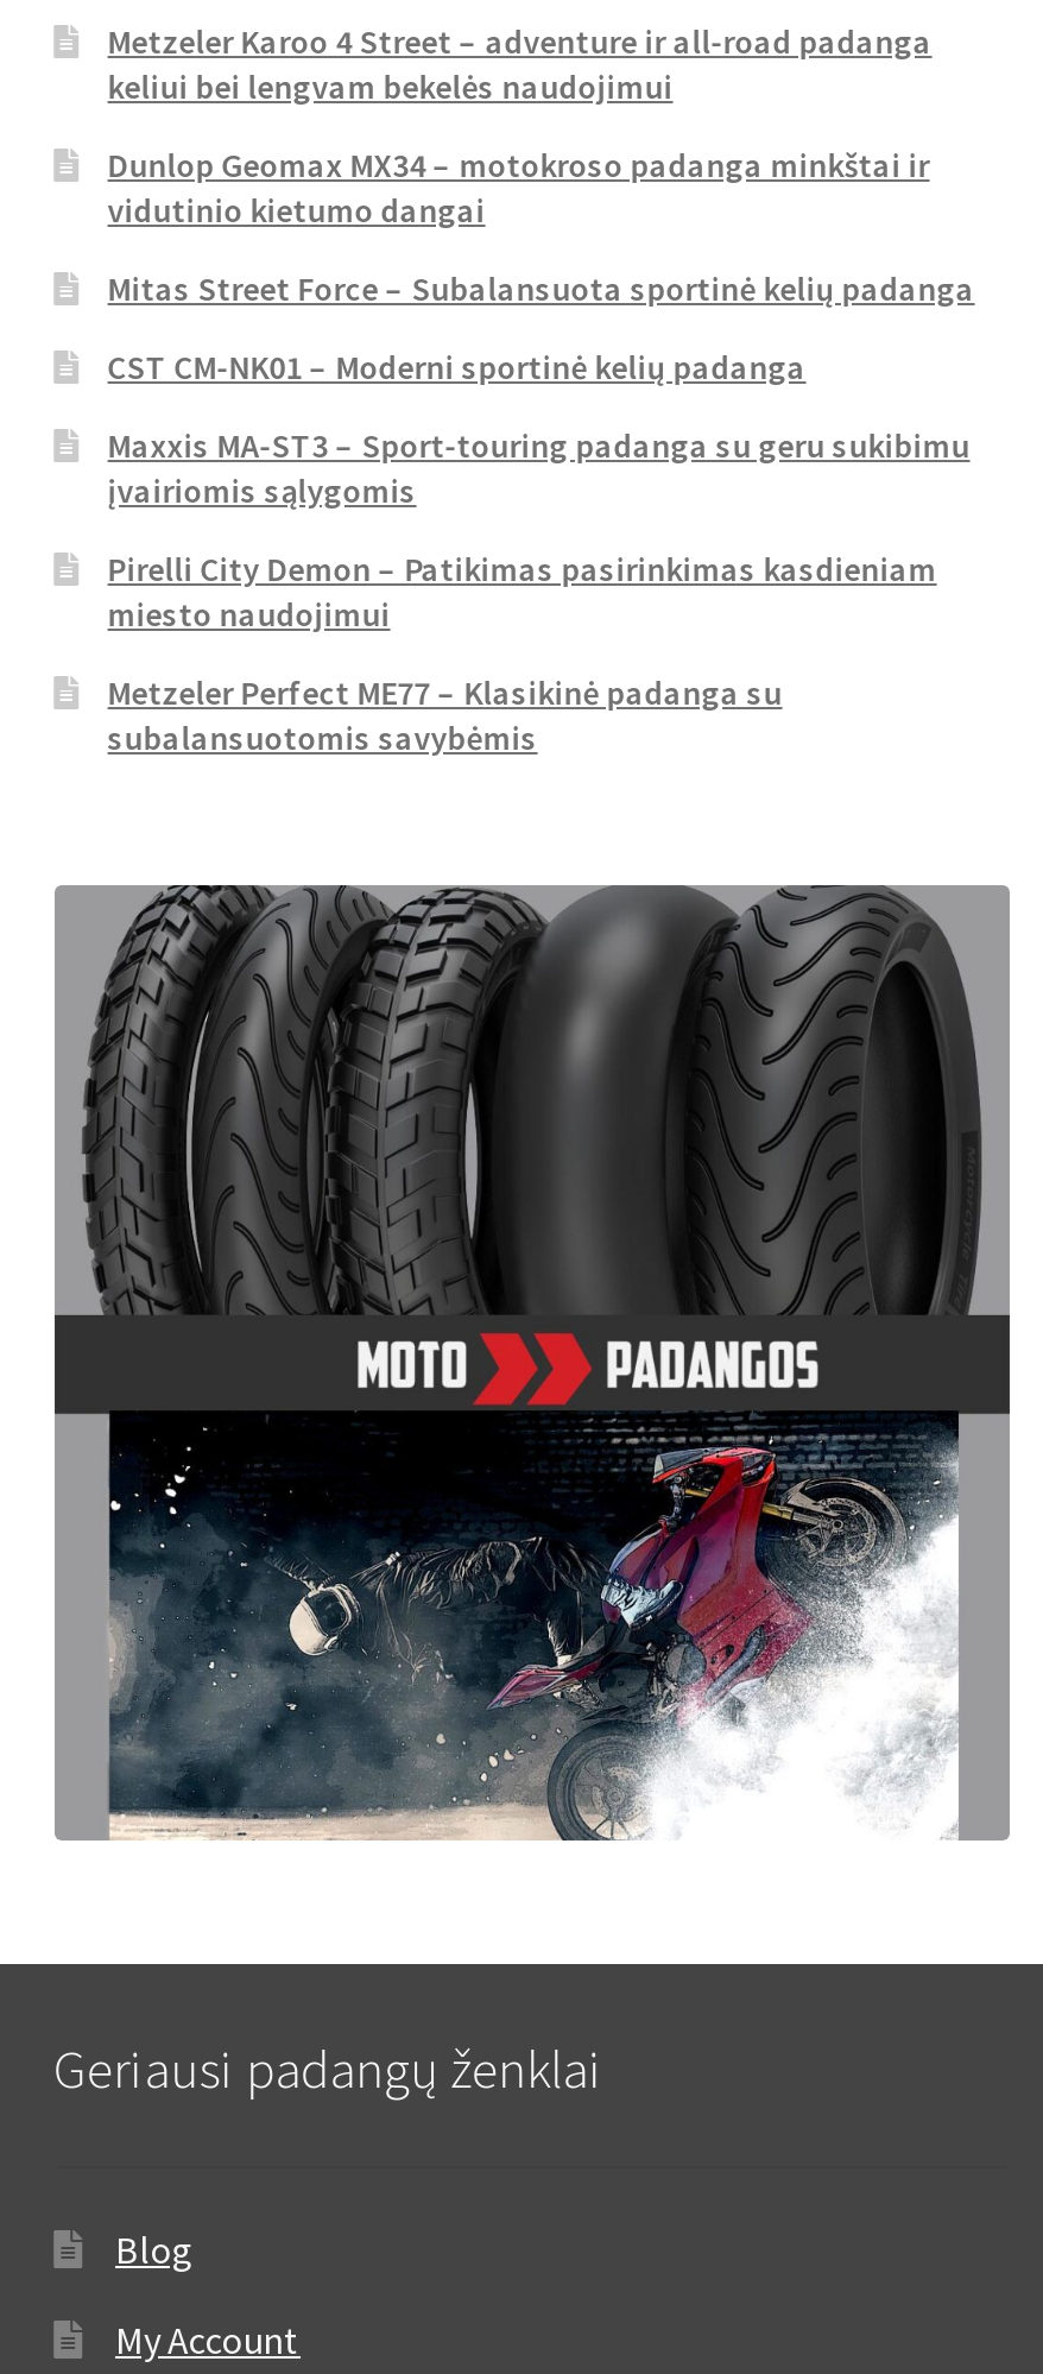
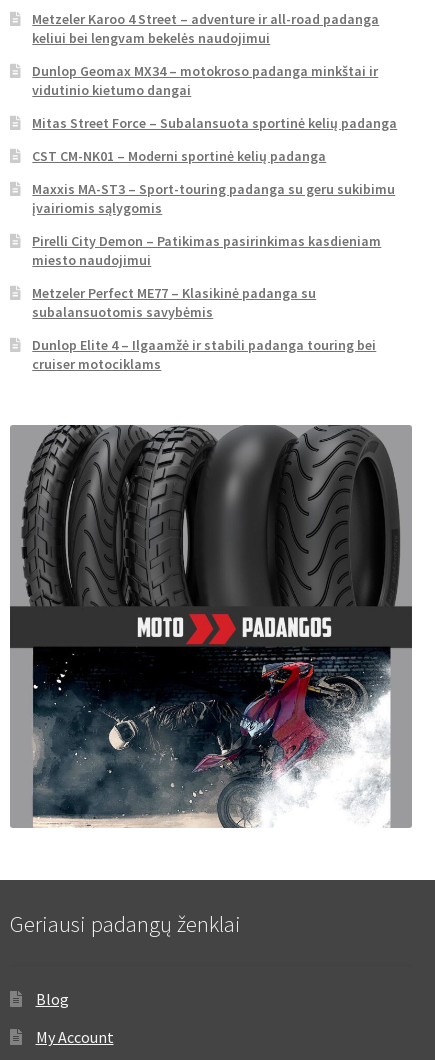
+ Dunlop Elite 4 – Ilgaamžė ir stabili padanga touring bei
+ cruiser motociklams
